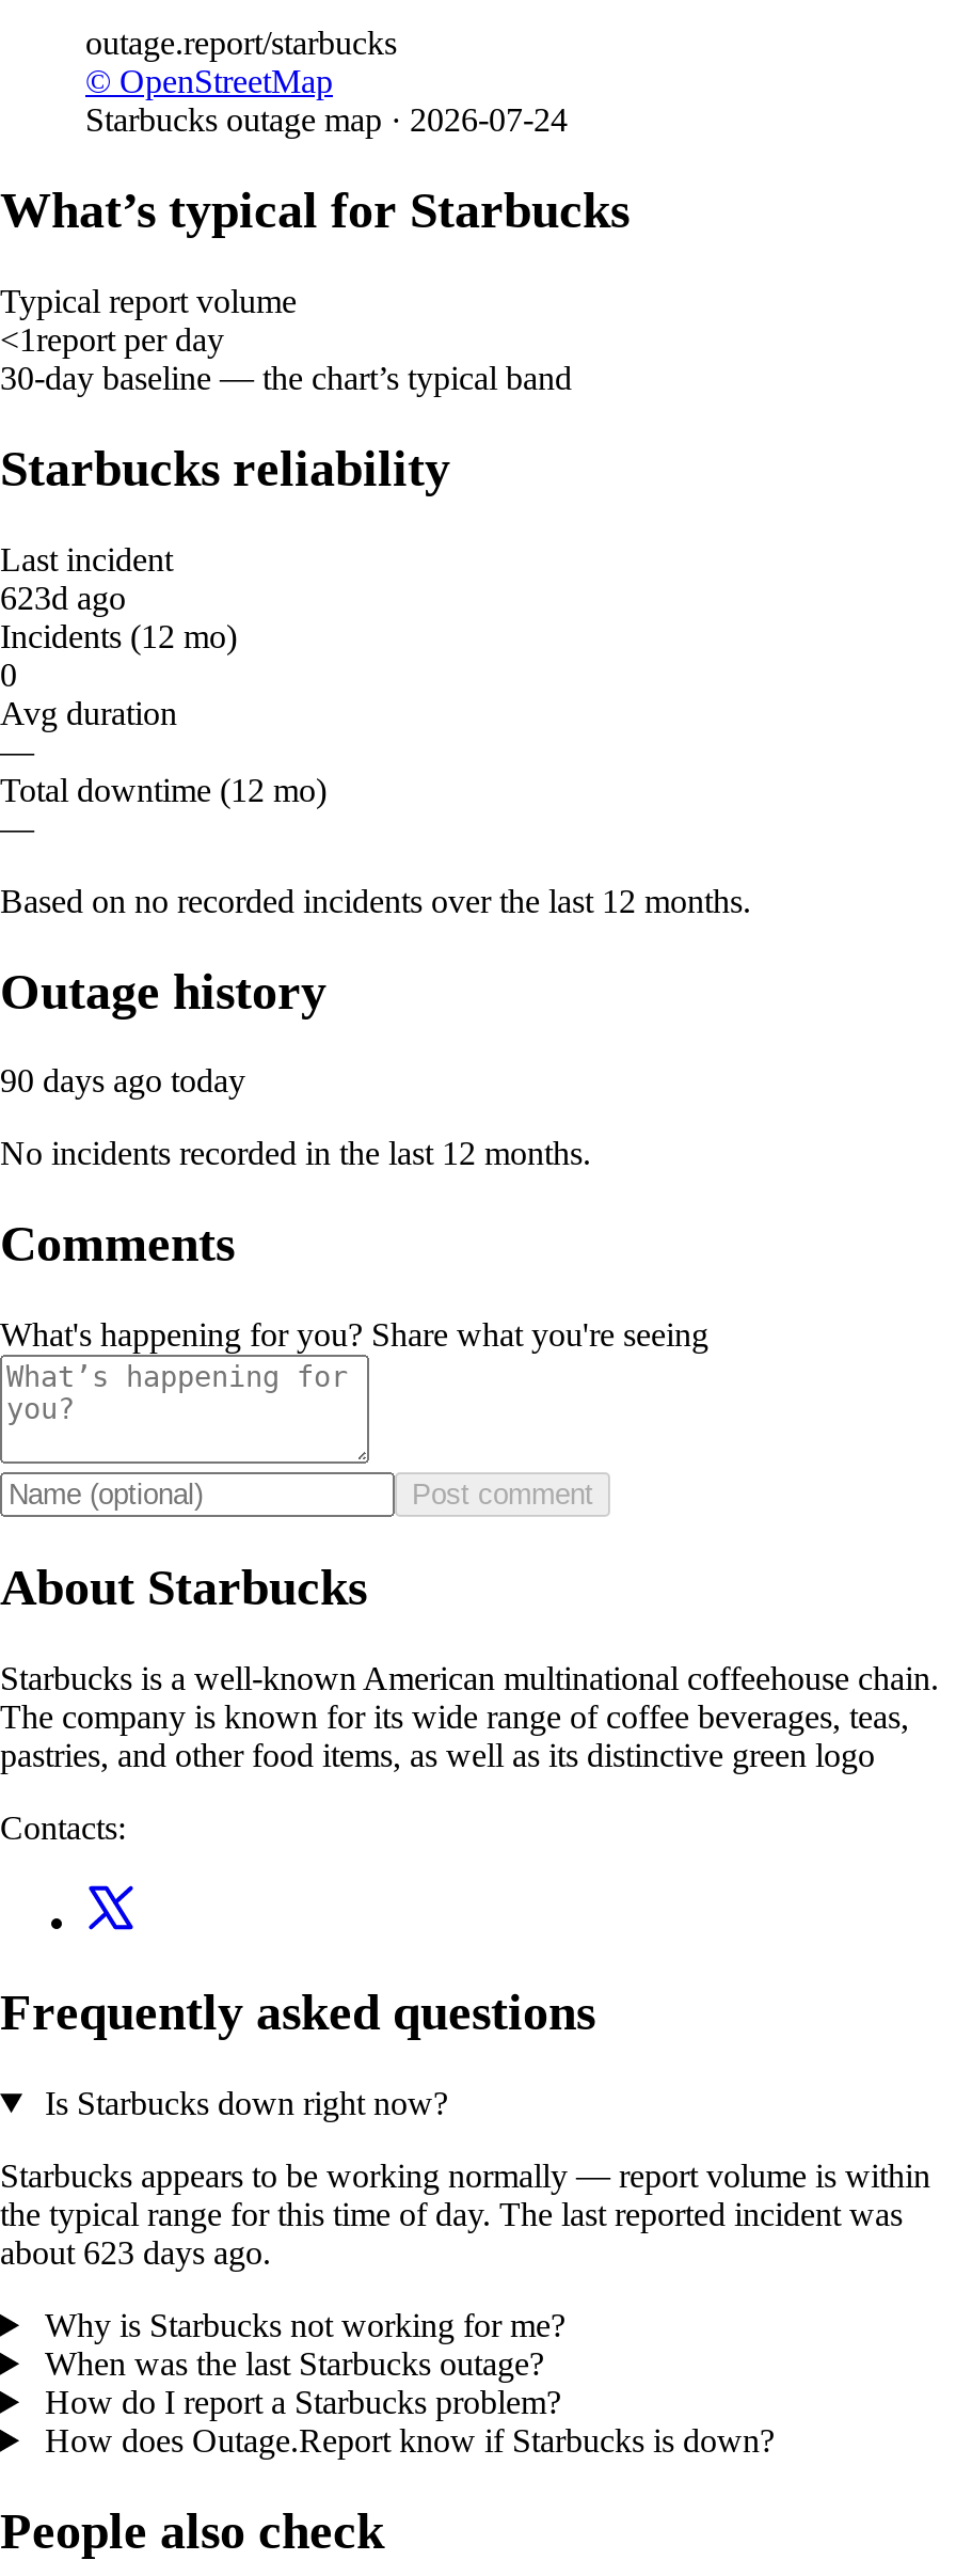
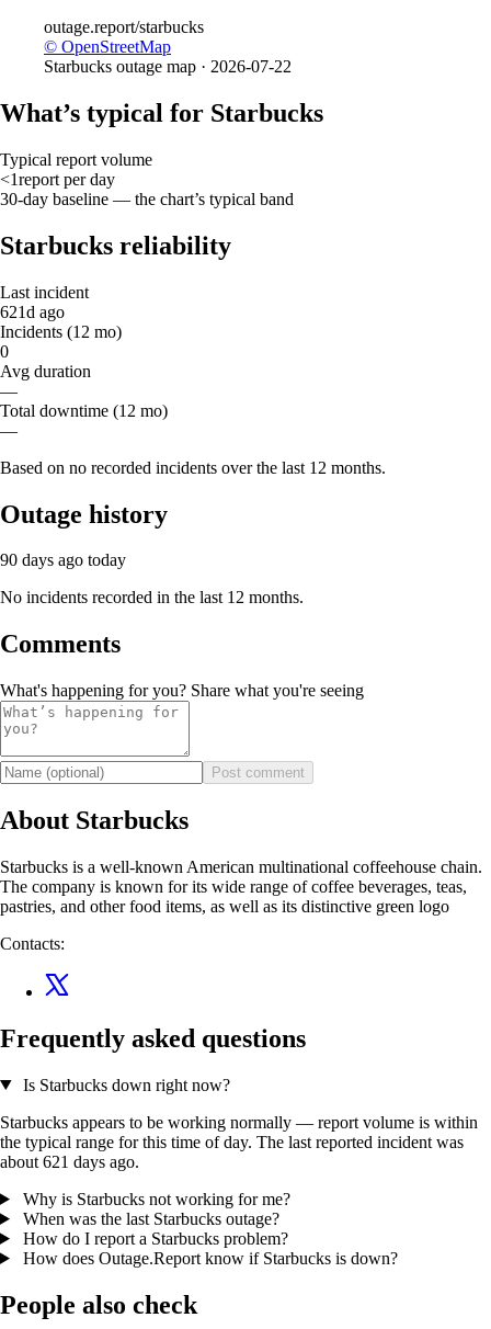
- Starbucks outage map · 2026-07-24
+ Starbucks outage map · 2026-07-22

- 623d ago
+ 621d ago

- about 623 days ago.
+ about 621 days ago.
